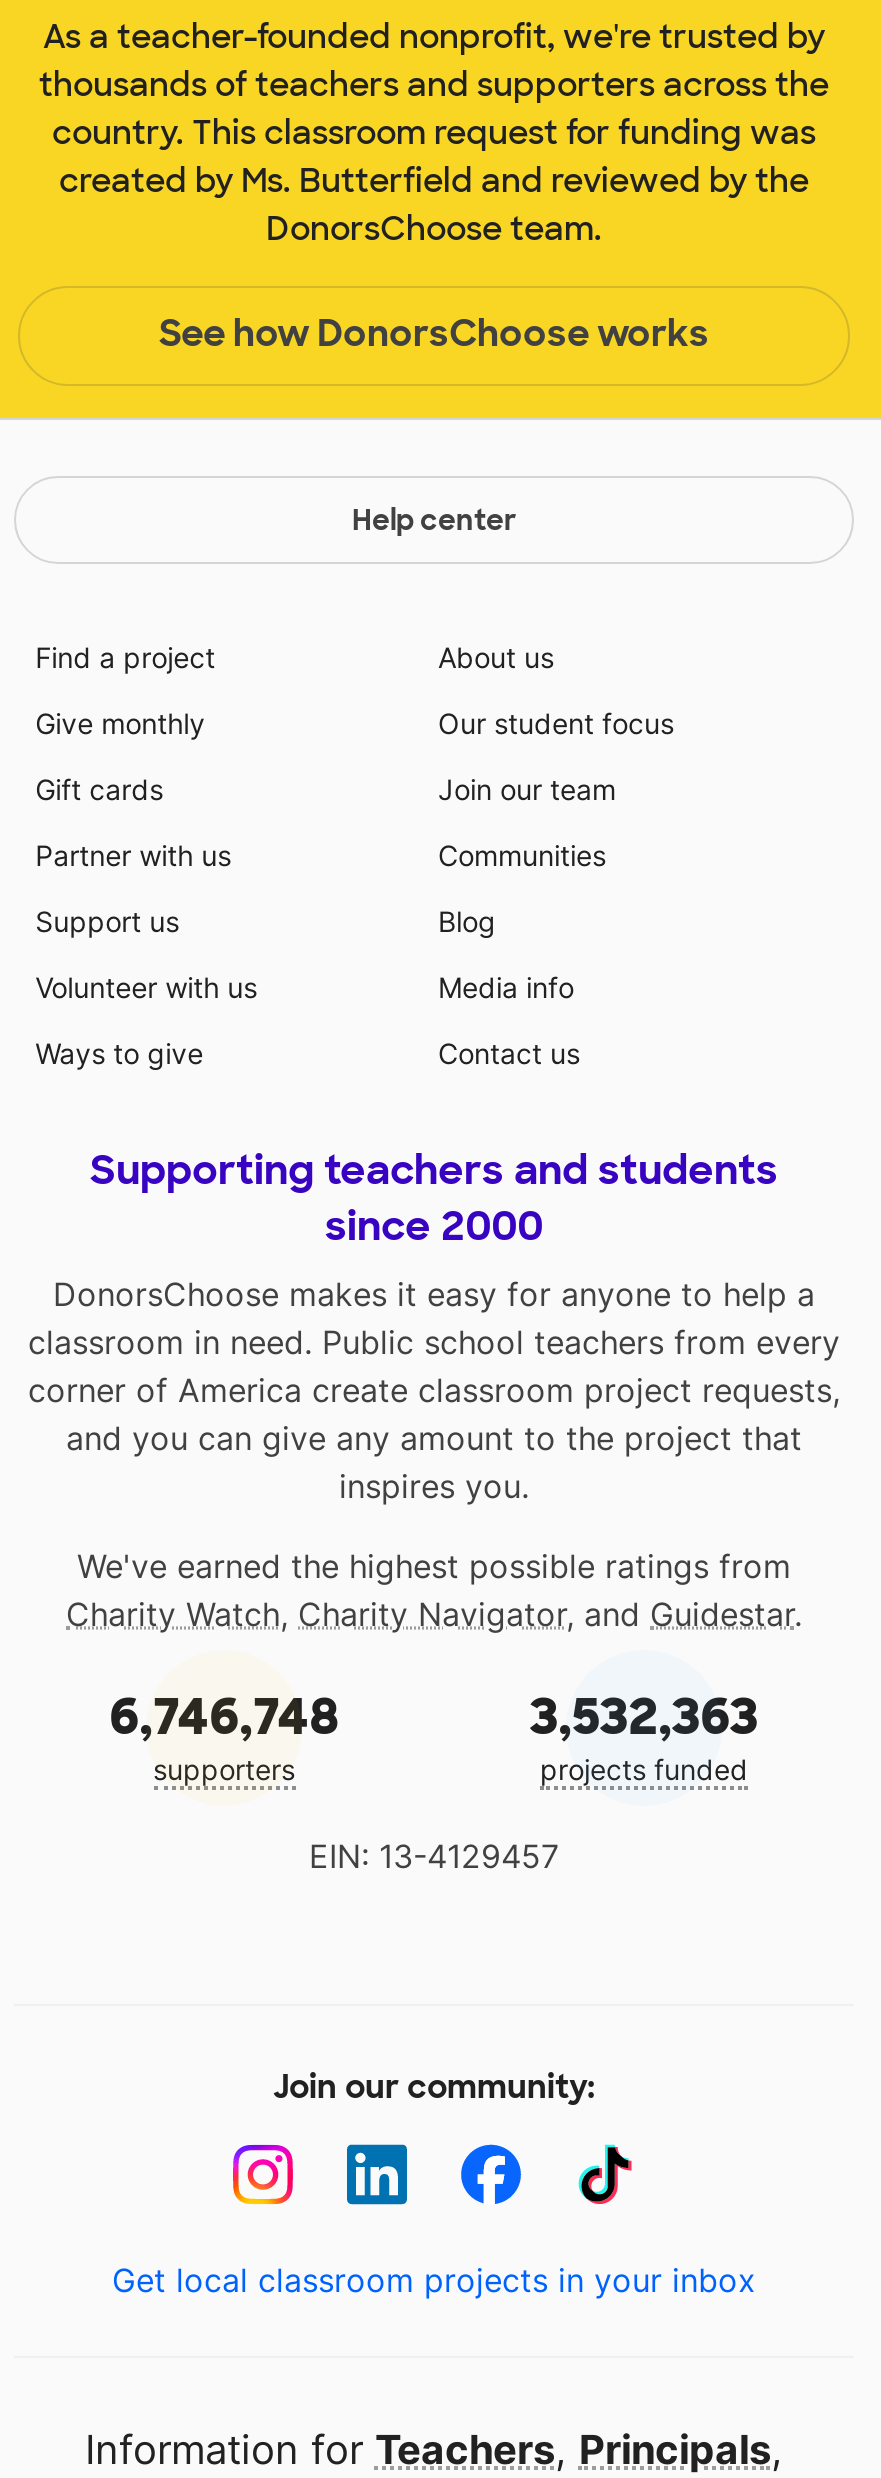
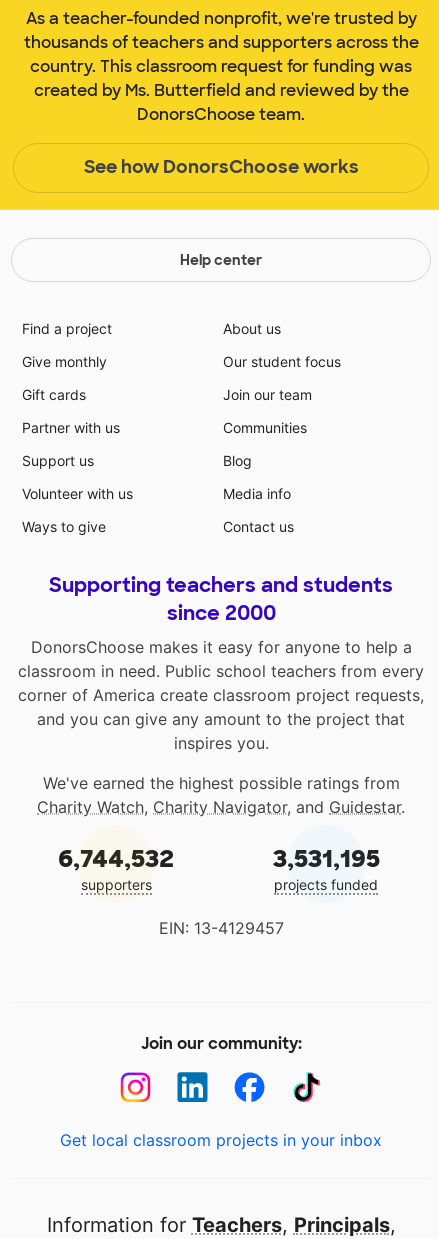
- 6,746,748
+ 6,744,532

- 3,532,363
+ 3,531,195
